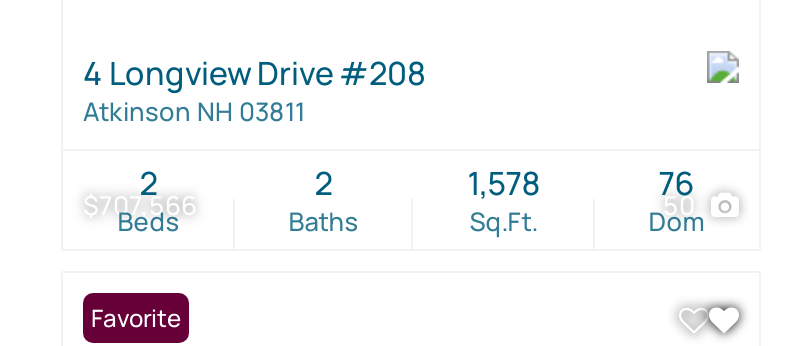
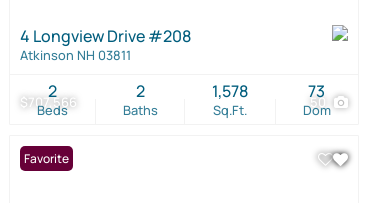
- 76
+ 73
